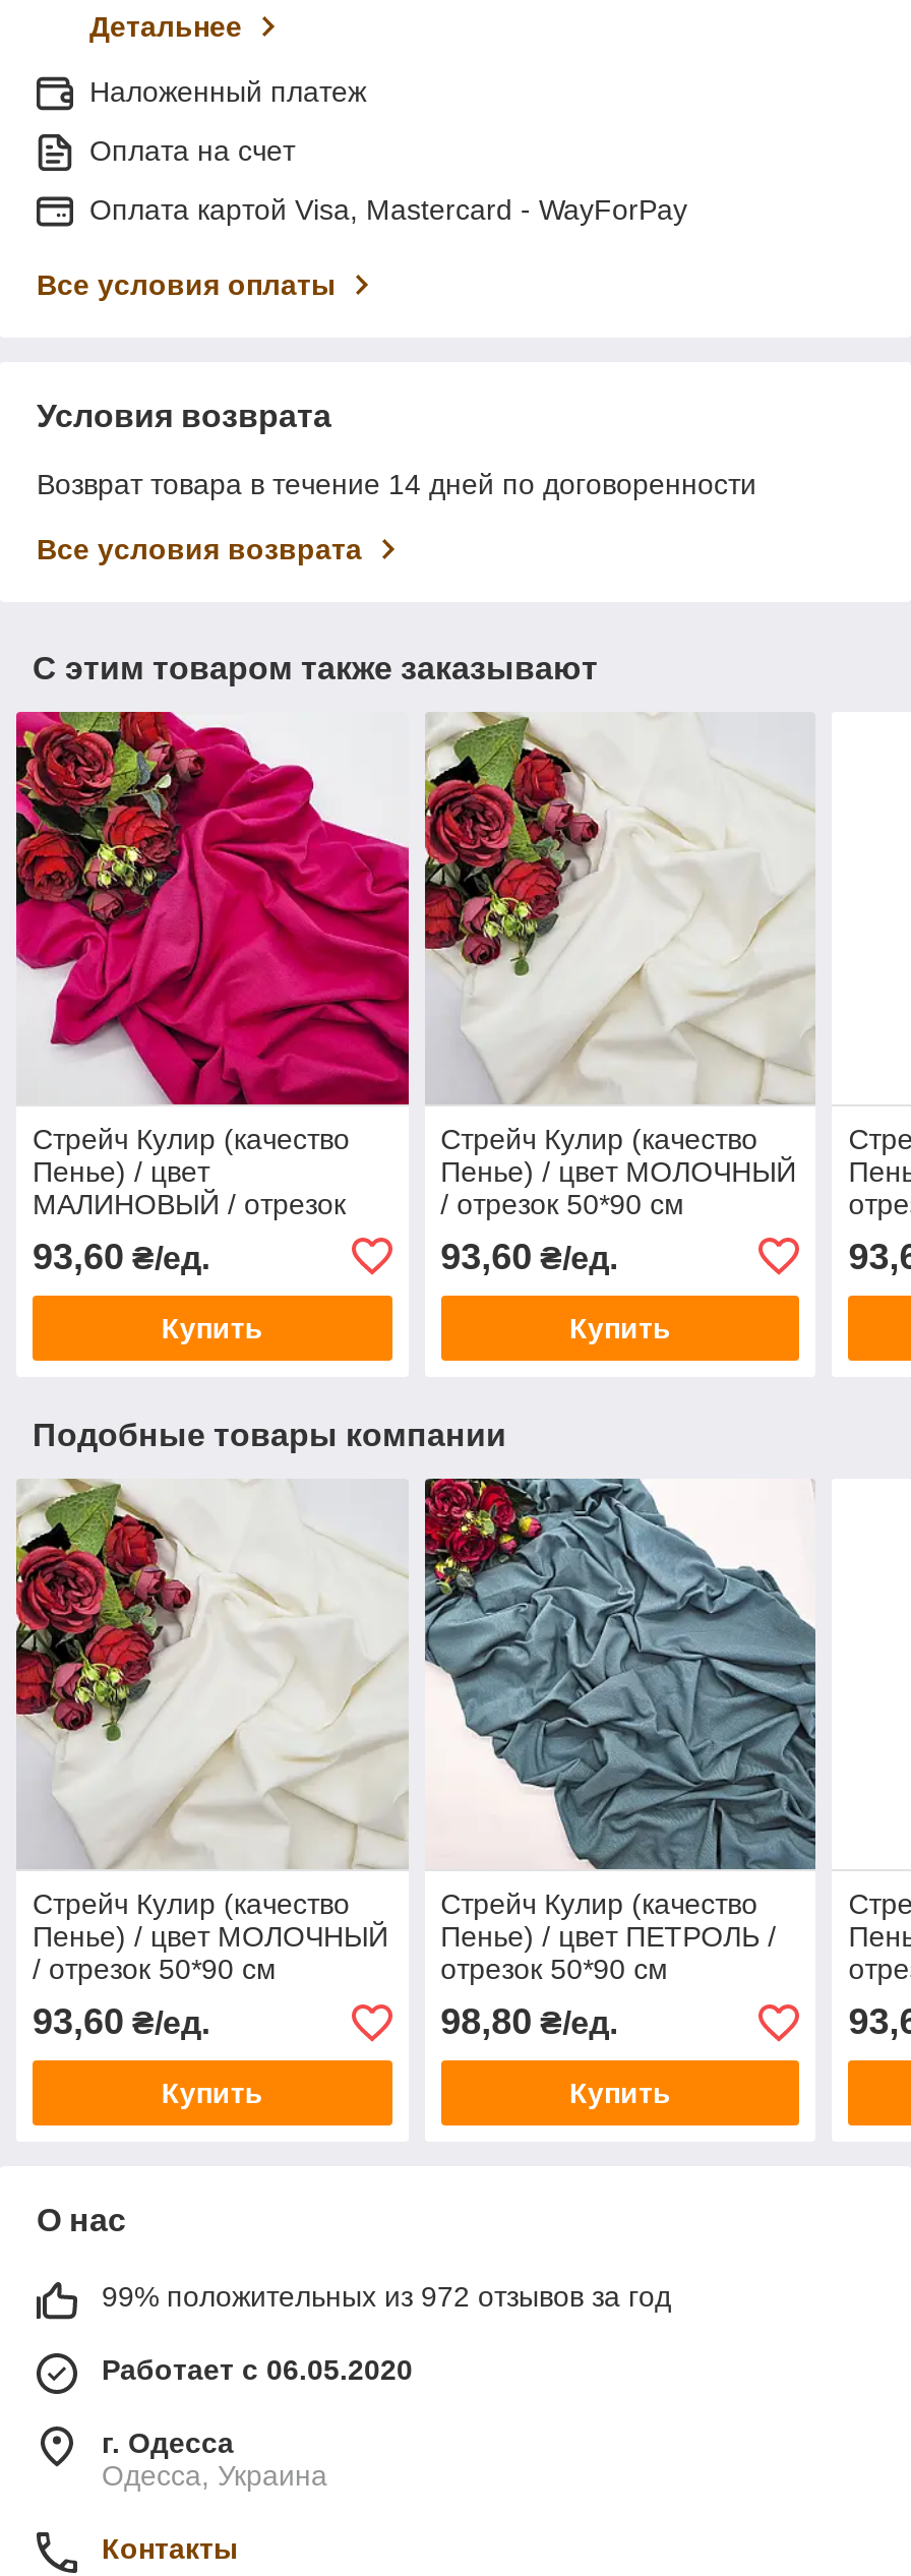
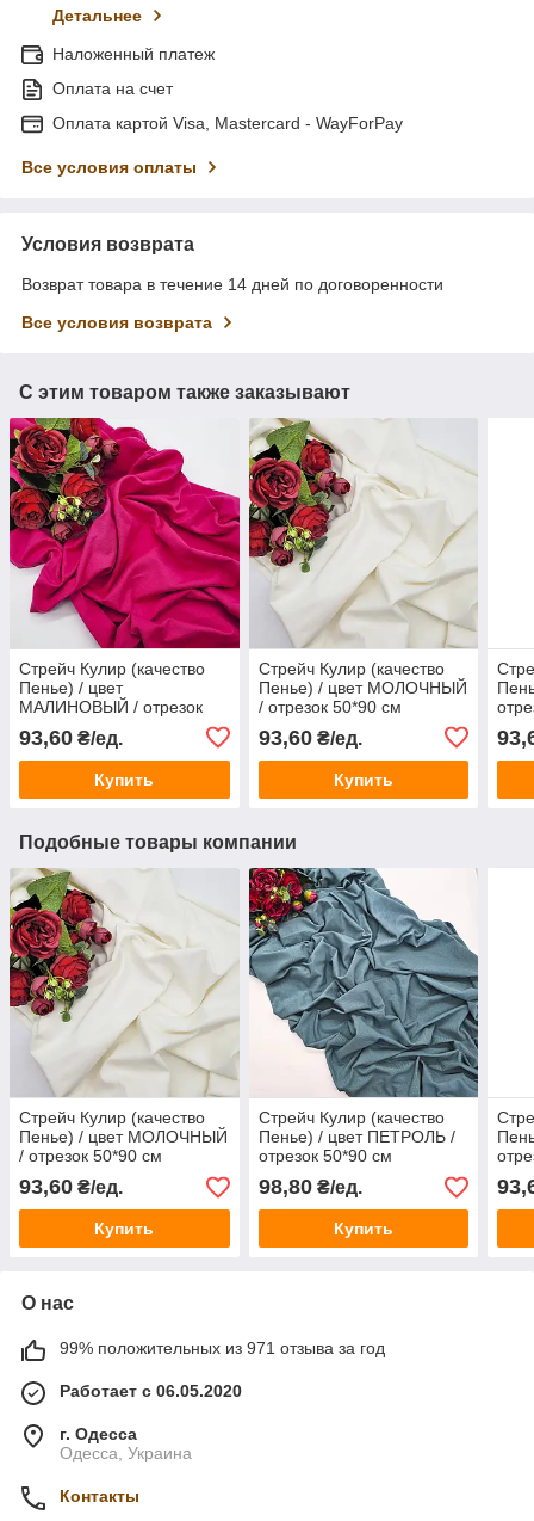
- 99% положительных из 972 отзывов за год
+ 99% положительных из 971 отзыва за год
